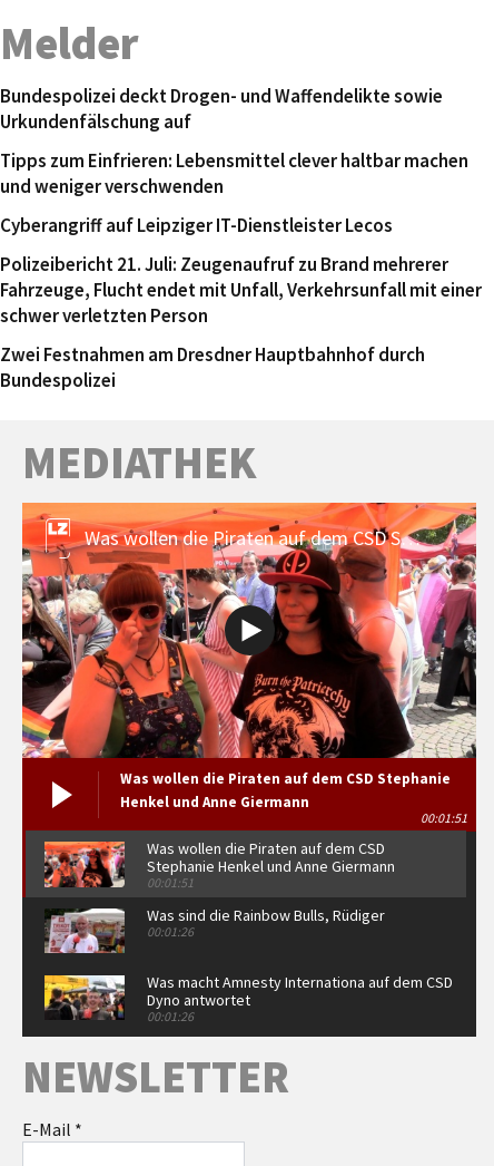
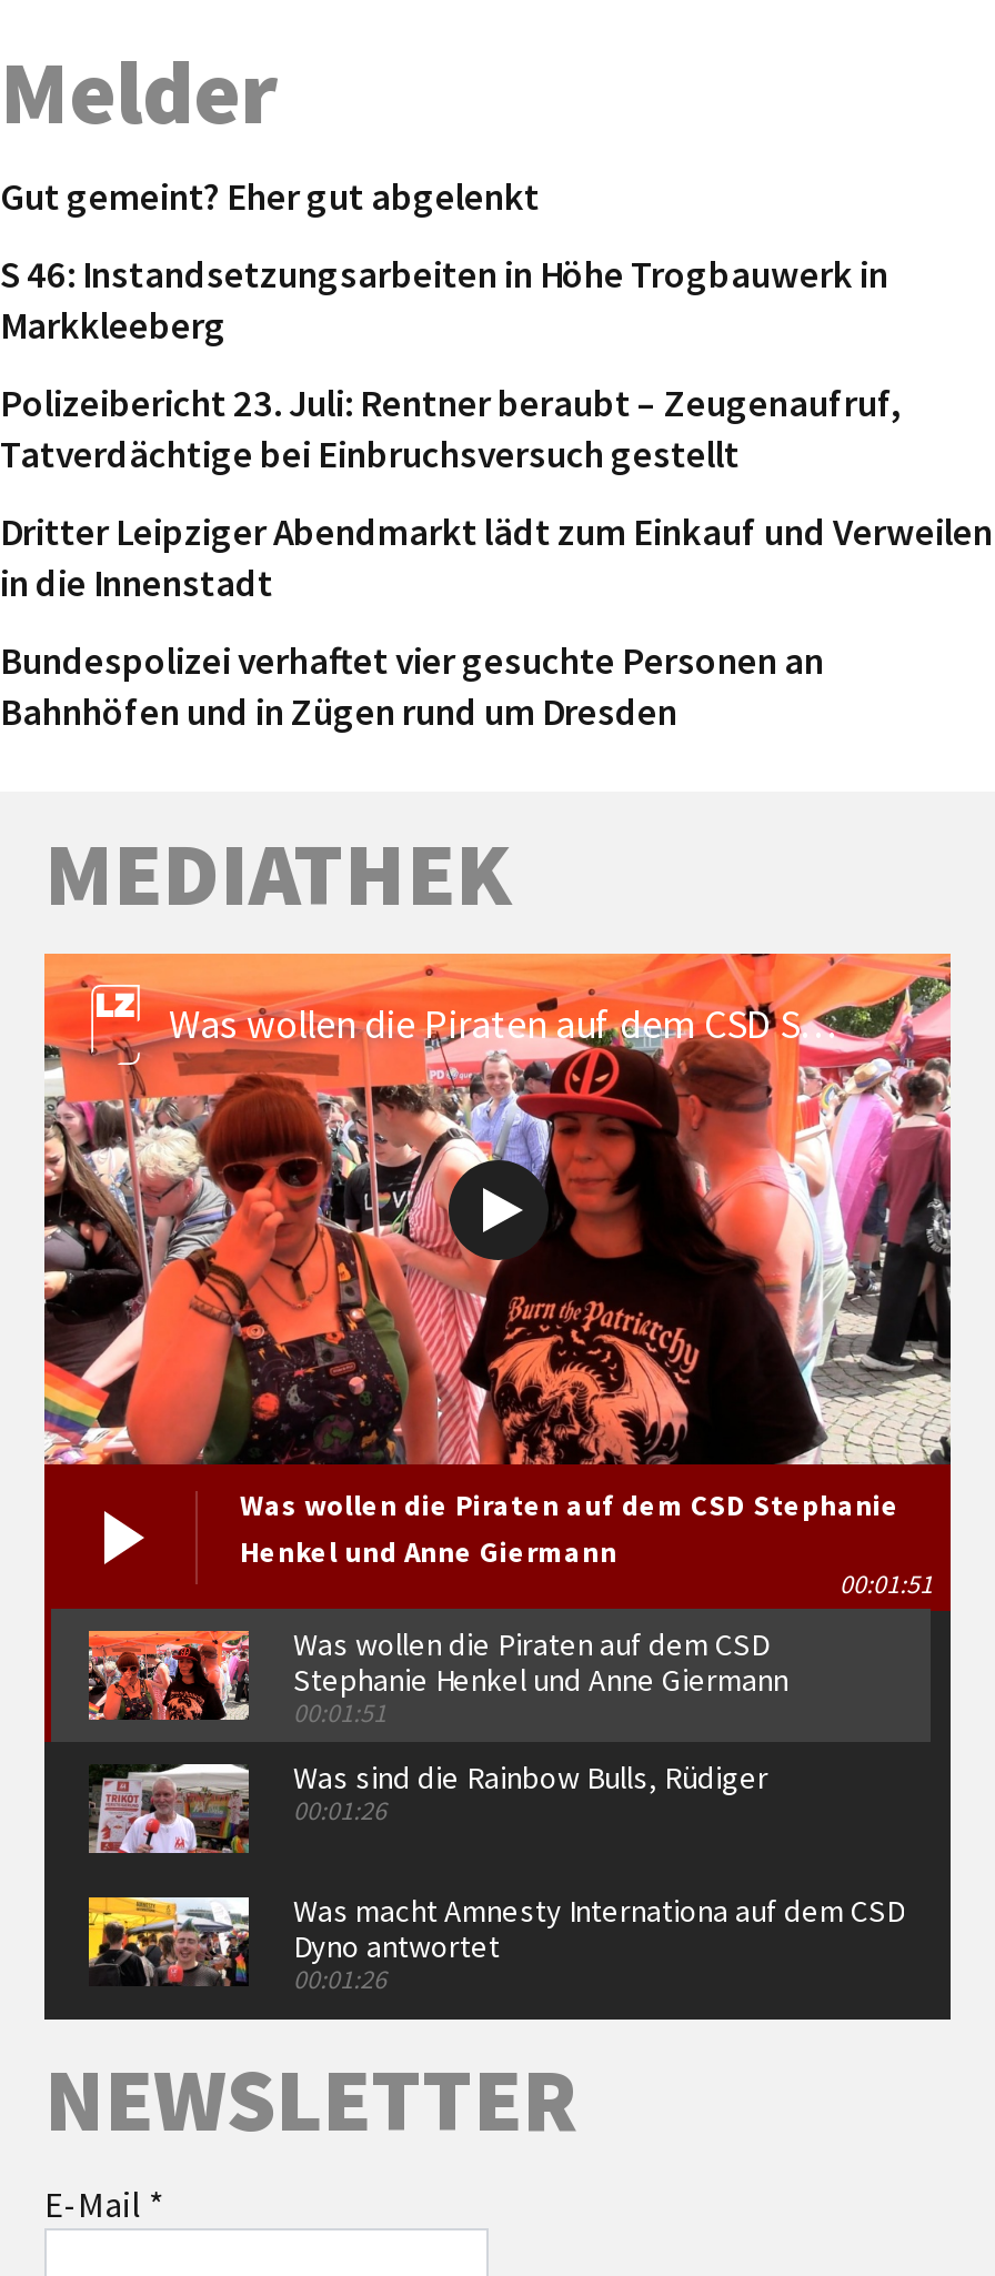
- Bundespolizei deckt Drogen- und Waffendelikte sowie
- Urkundenfälschung auf
+ Gut gemeint? Eher gut abgelenkt

- Tipps zum Einfrieren: Lebensmittel clever haltbar machen
- und weniger verschwenden
+ S 46: Instandsetzungsarbeiten in Höhe Trogbauwerk in
+ Markkleeberg

- Cyberangriff auf Leipziger IT-Dienstleister Lecos
+ Polizeibericht 23. Juli: Rentner beraubt – Zeugenaufruf,
+ Tatverdächtige bei Einbruchsversuch gestellt

- Polizeibericht 21. Juli: Zeugenaufruf zu Brand mehrerer
- Fahrzeuge, Flucht endet mit Unfall, Verkehrsunfall mit einer
- schwer verletzten Person
+ Dritter Leipziger Abendmarkt lädt zum Einkauf und Verweilen
+ in die Innenstadt

- Zwei Festnahmen am Dresdner Hauptbahnhof durch
- Bundespolizei
+ Bundespolizei verhaftet vier gesuchte Personen an
+ Bahnhöfen und in Zügen rund um Dresden
